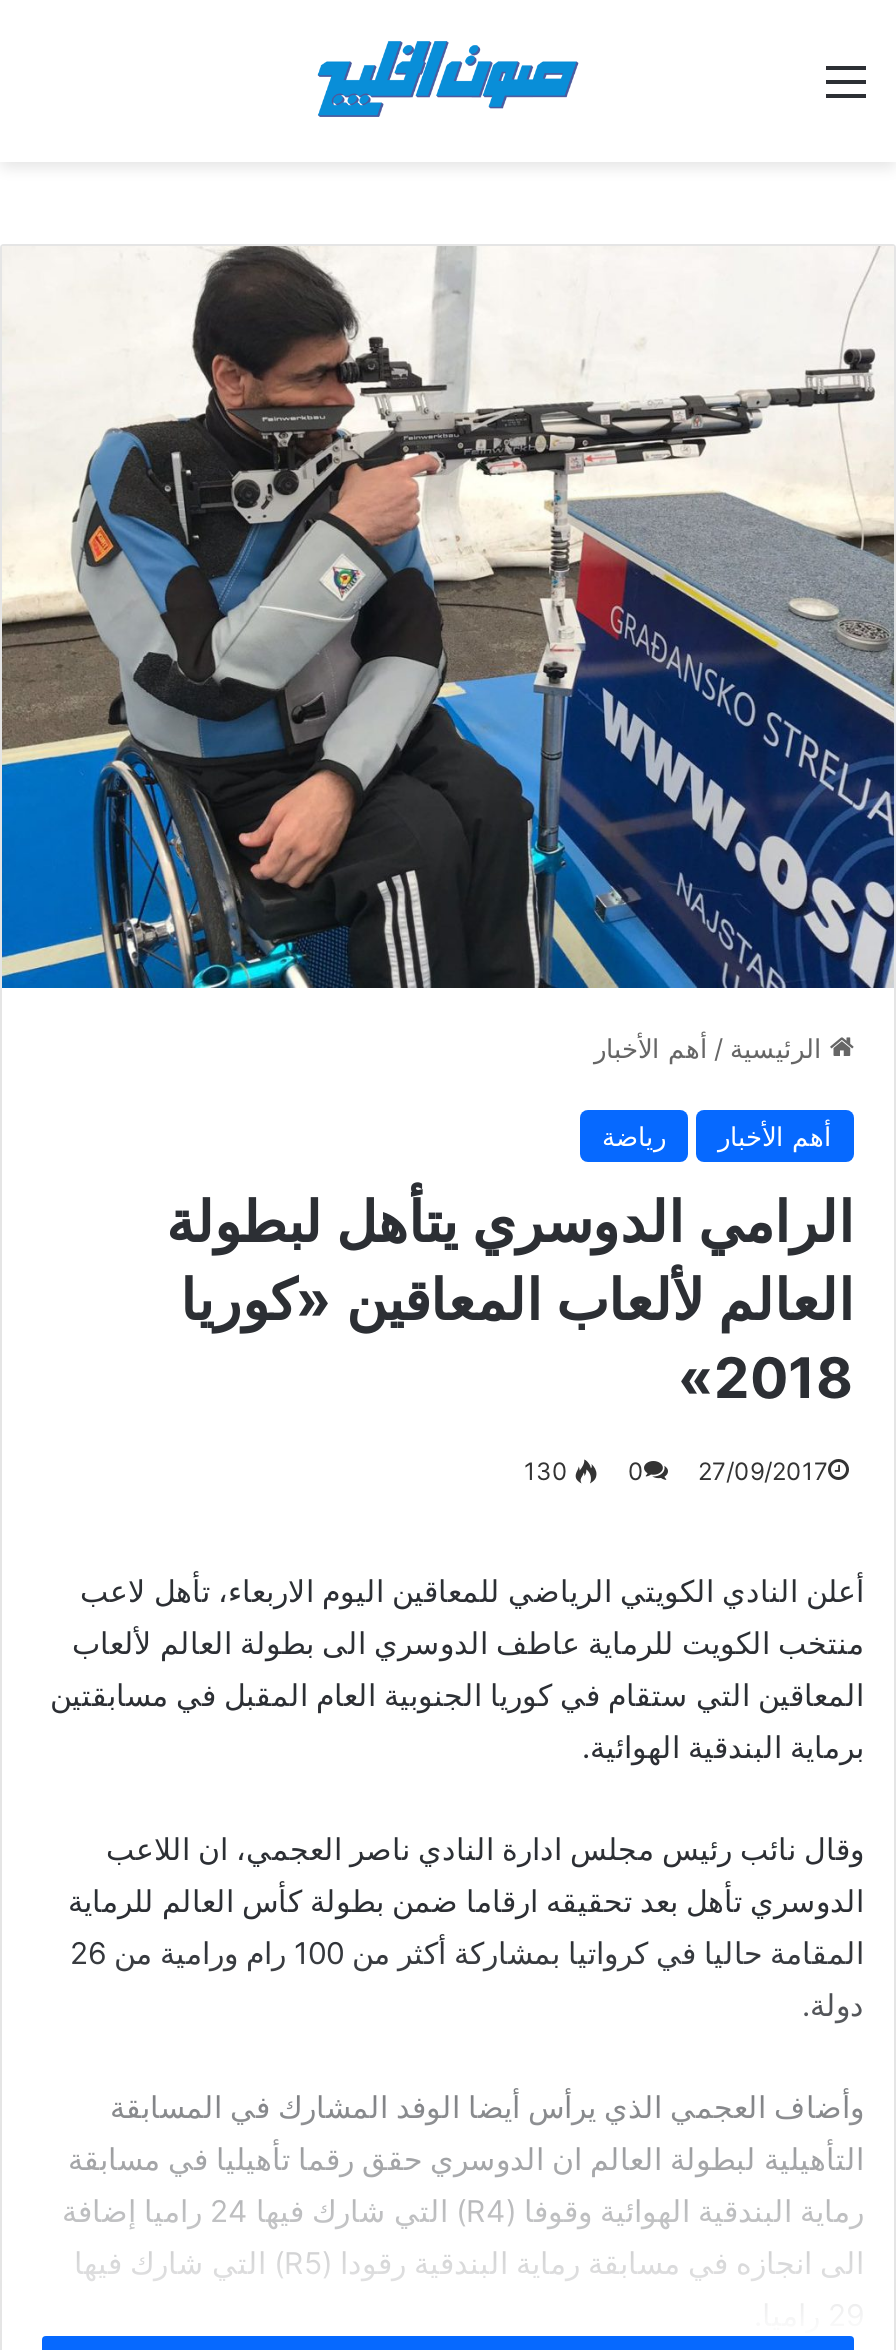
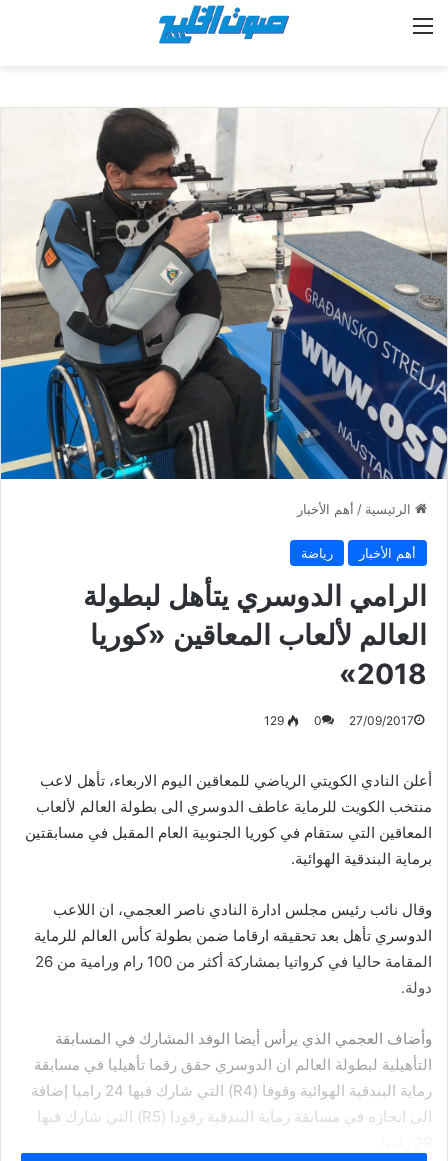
- 130
+ 129
